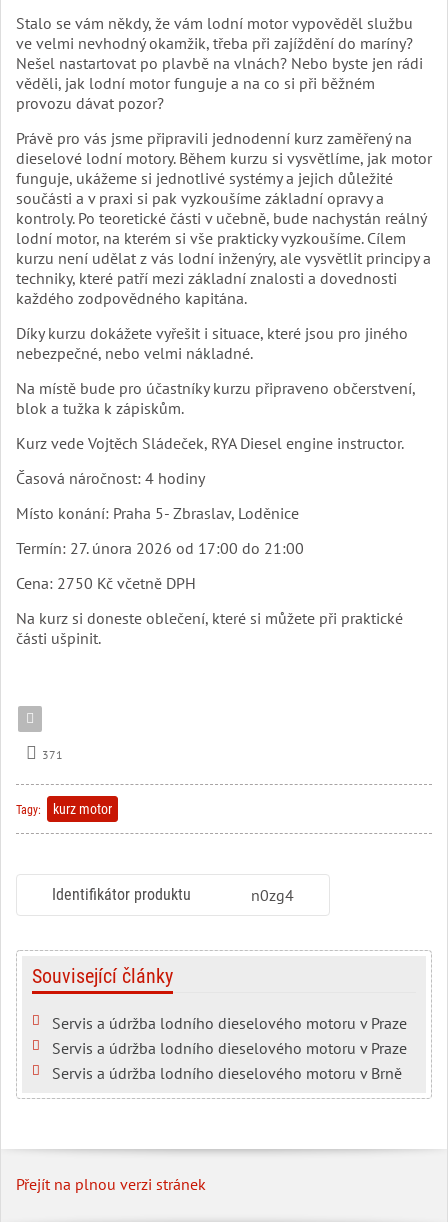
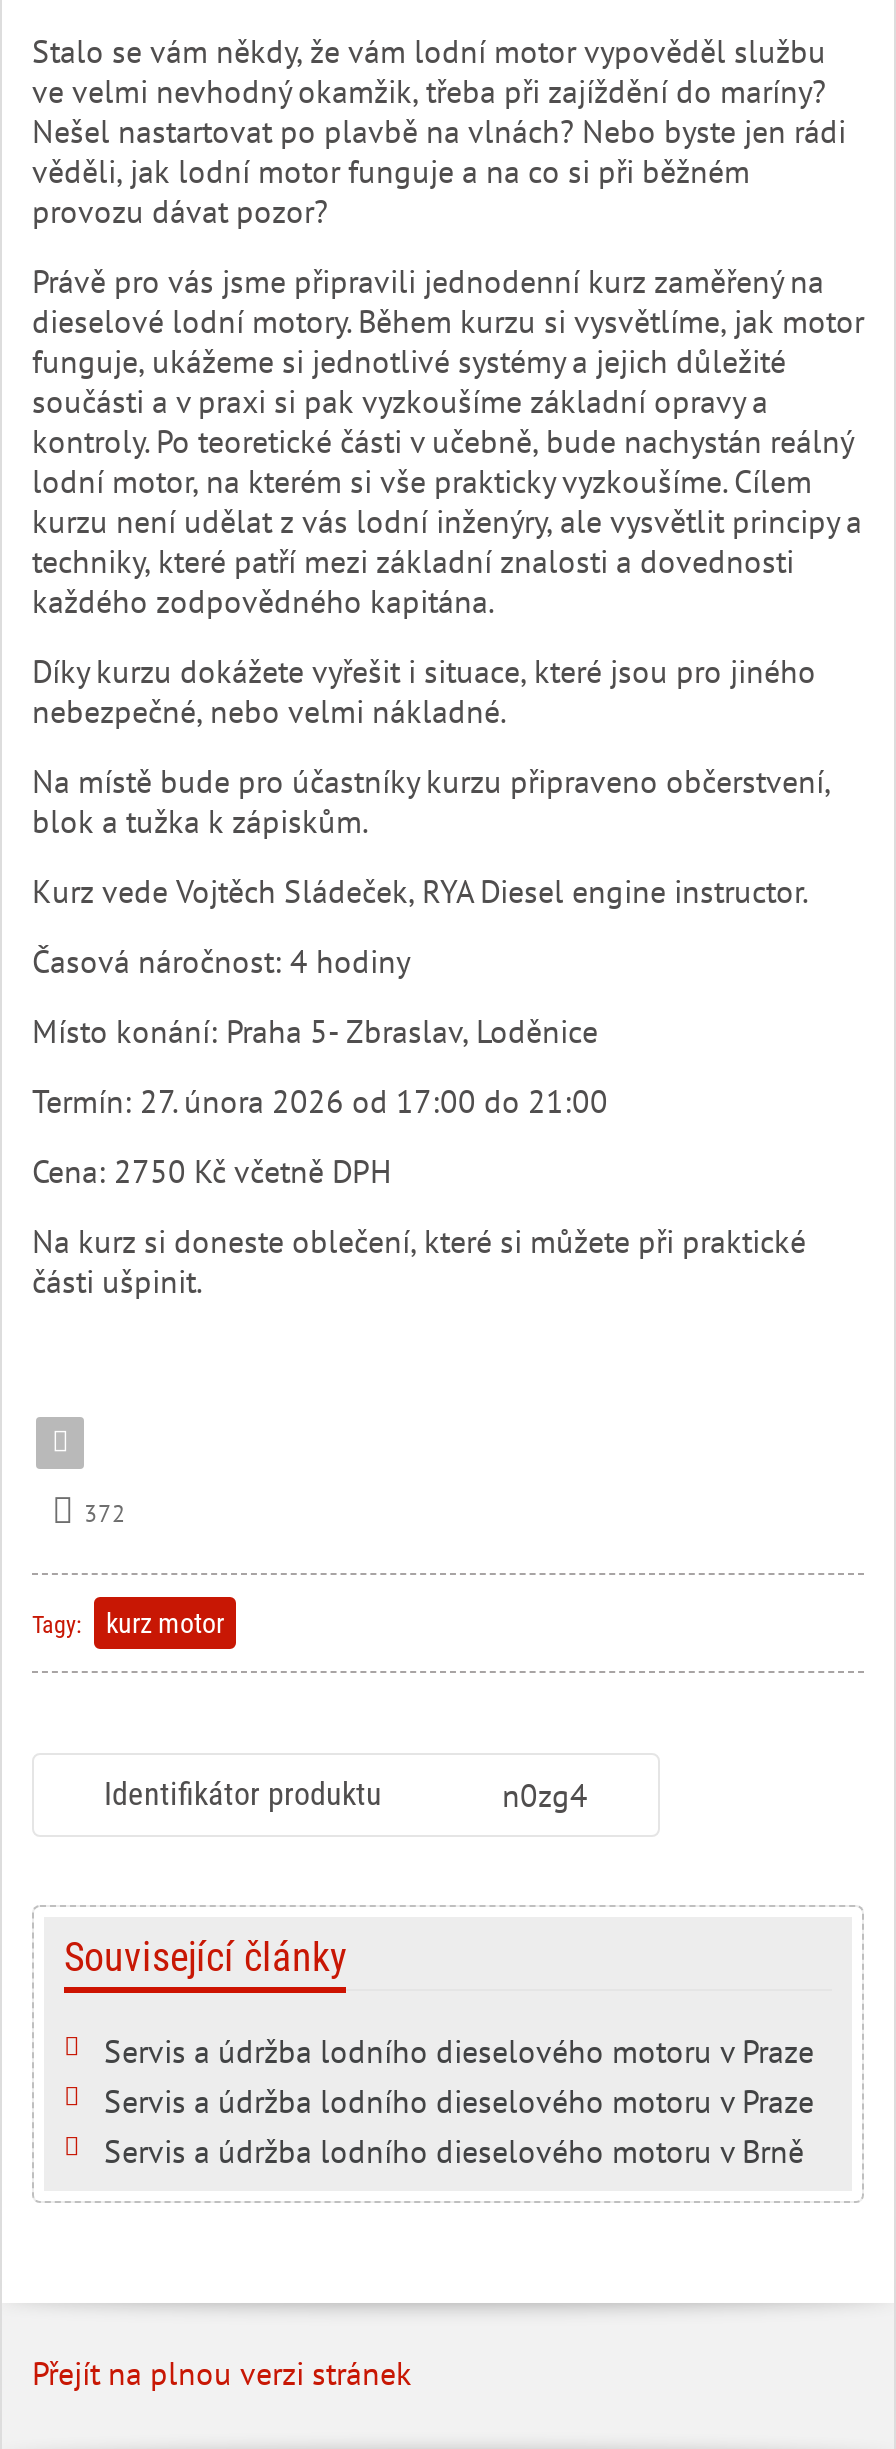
- 371
+ 372
